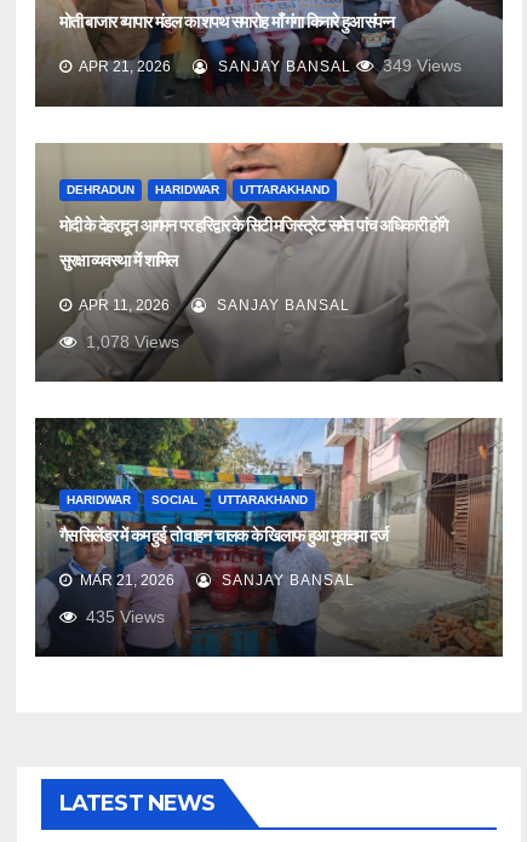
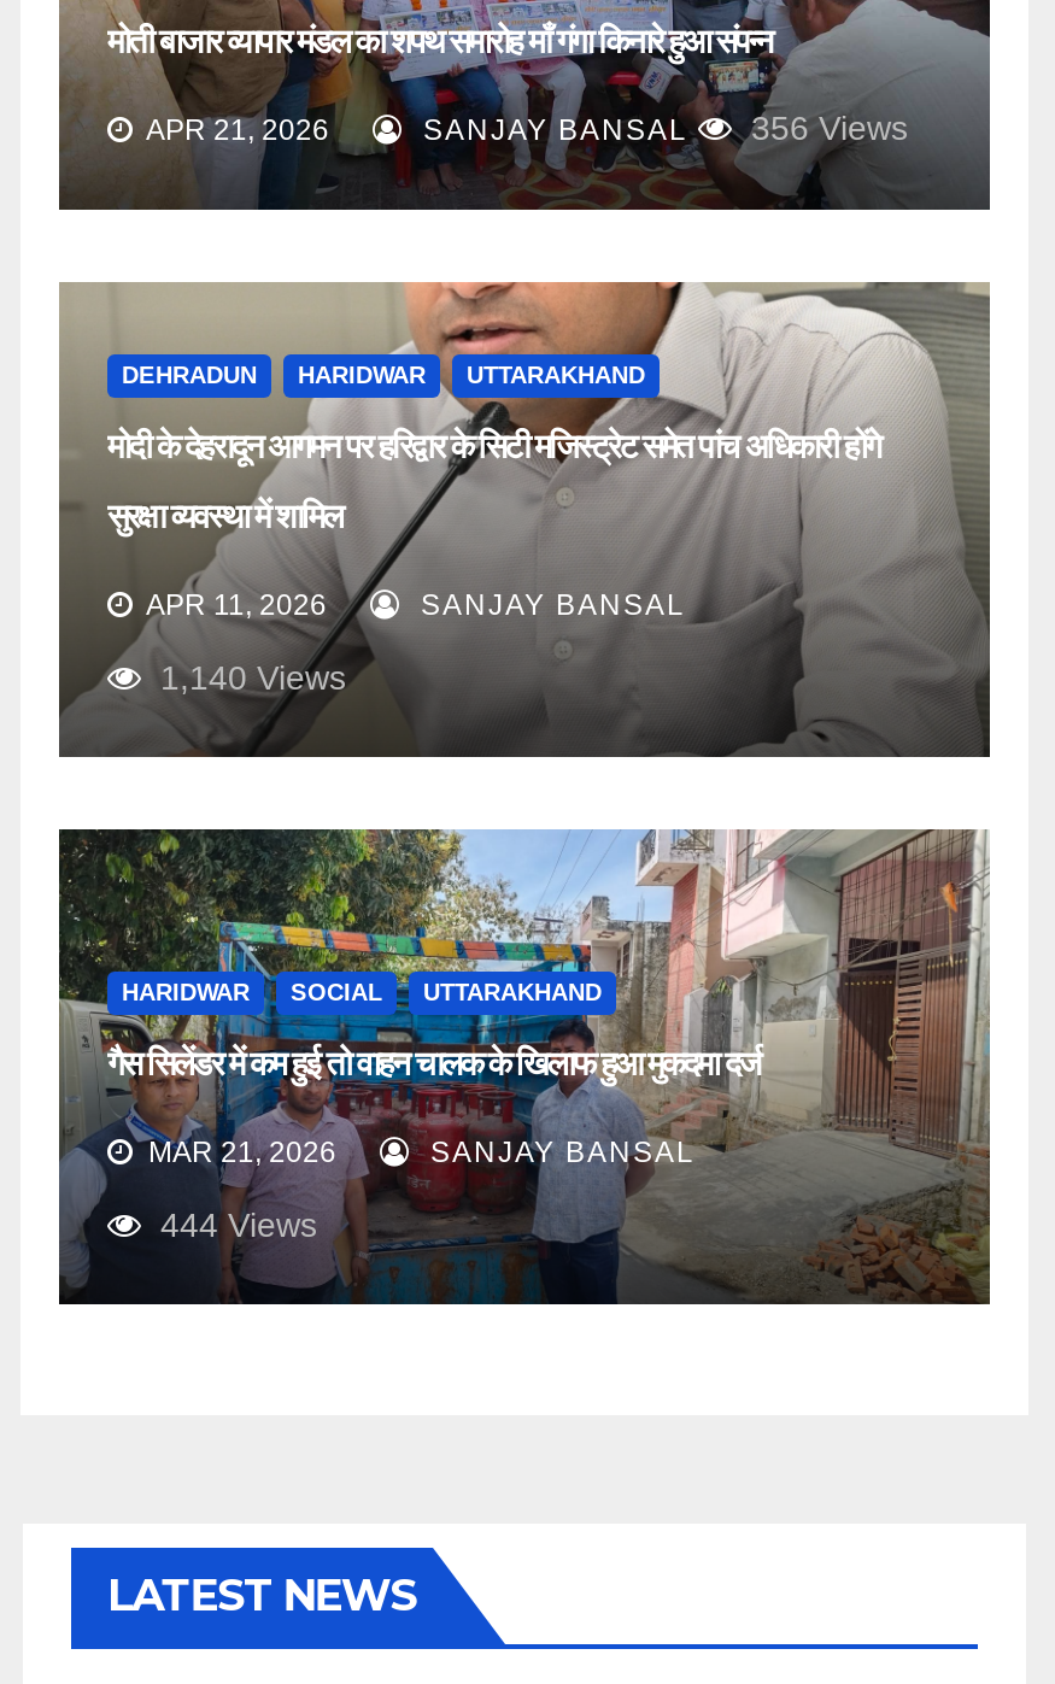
- SANJAY BANSAL 349 Views
+ SANJAY BANSAL 356 Views

- 1,078 Views
+ 1,140 Views

- 435 Views
+ 444 Views
